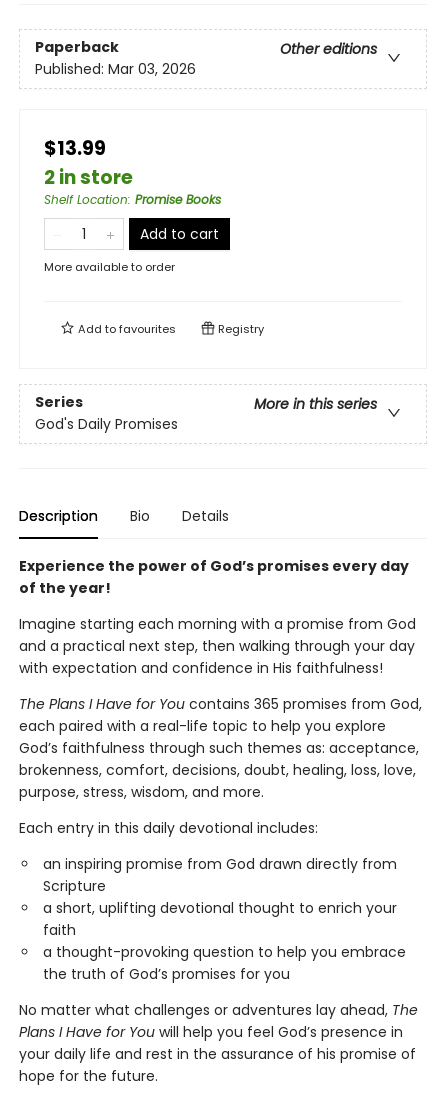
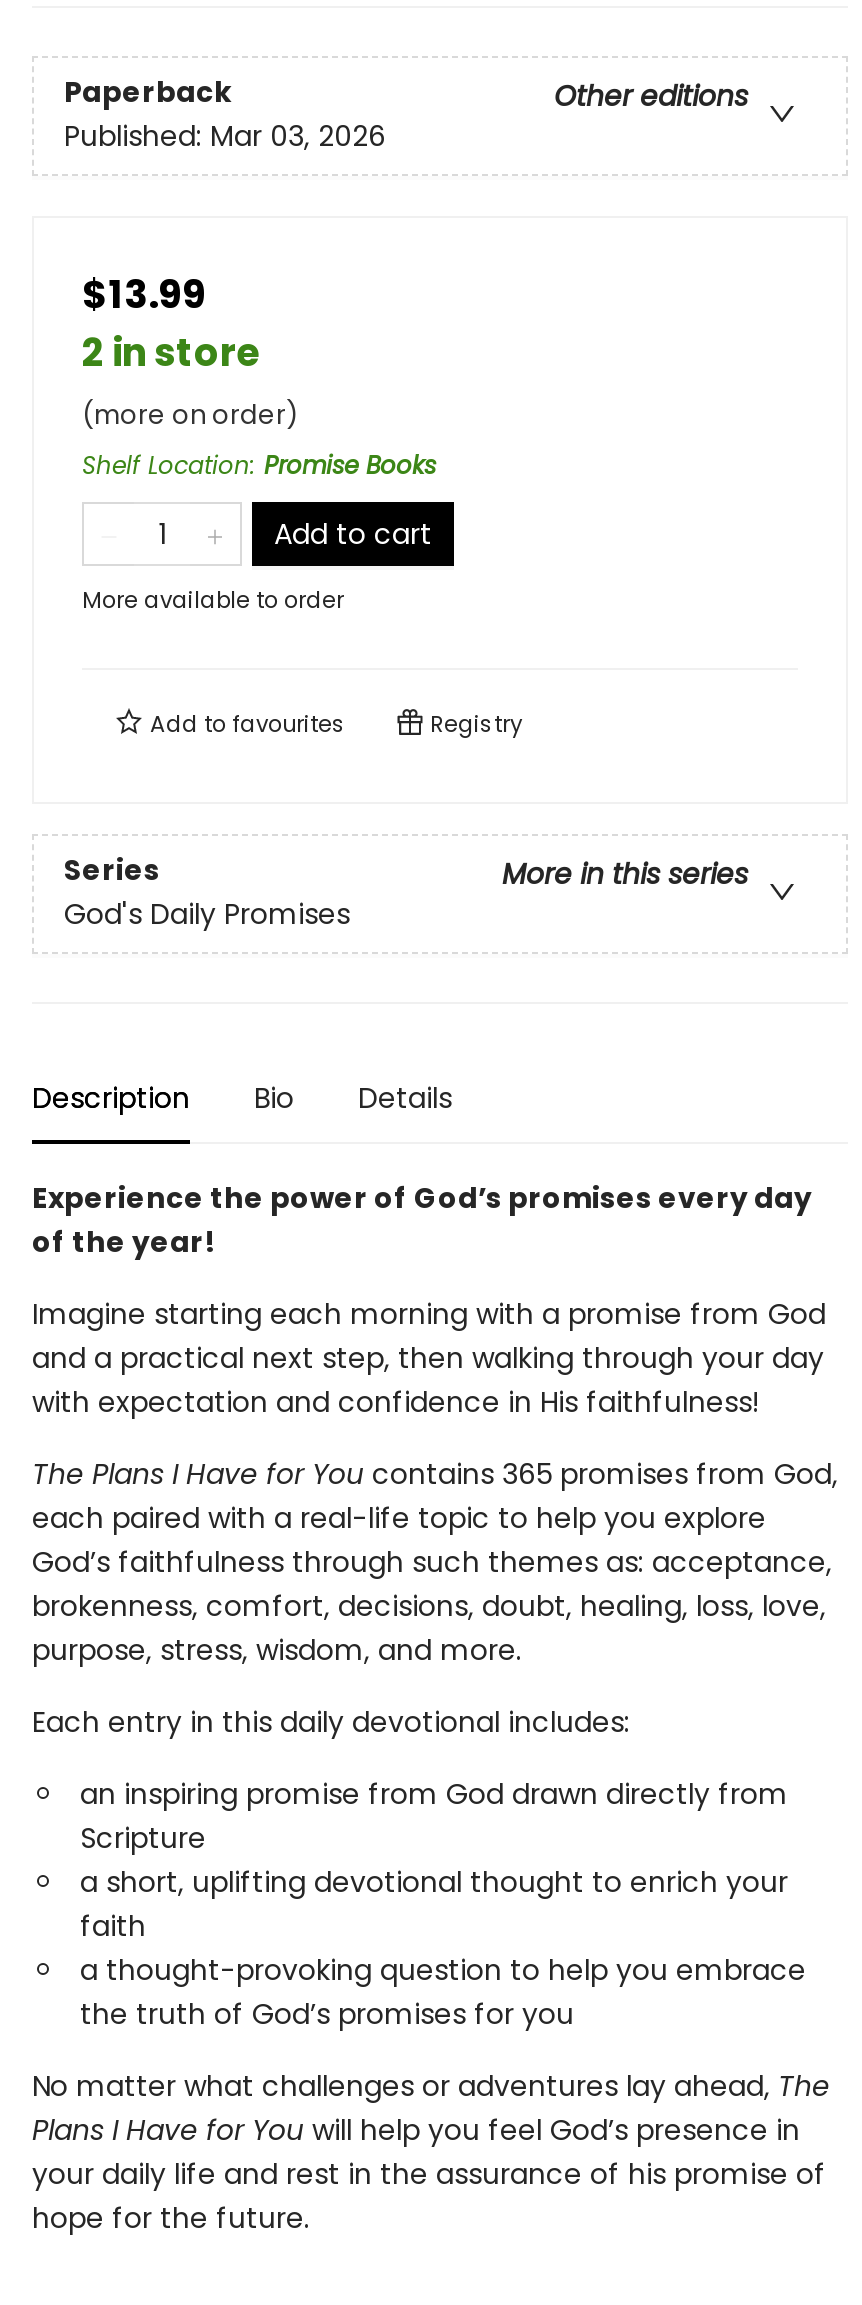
+ (more on order)
